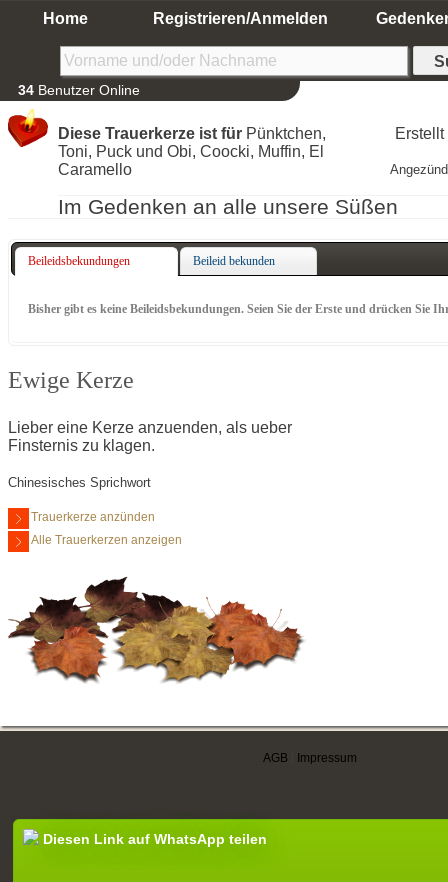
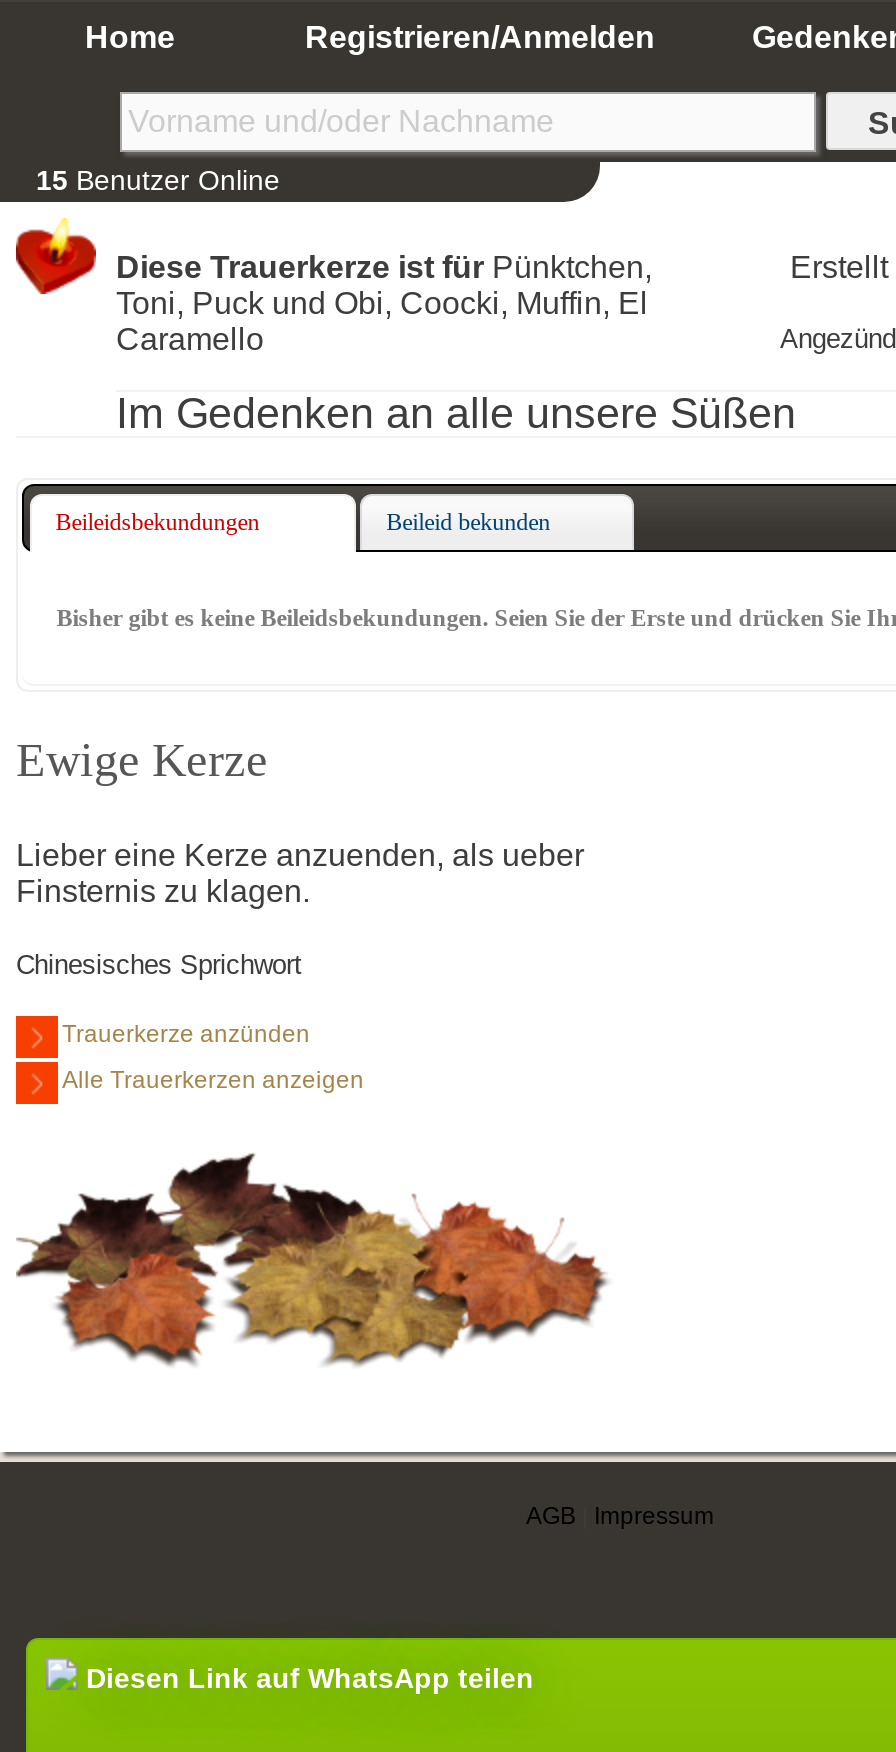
- 34 Benutzer Online
+ 15 Benutzer Online
